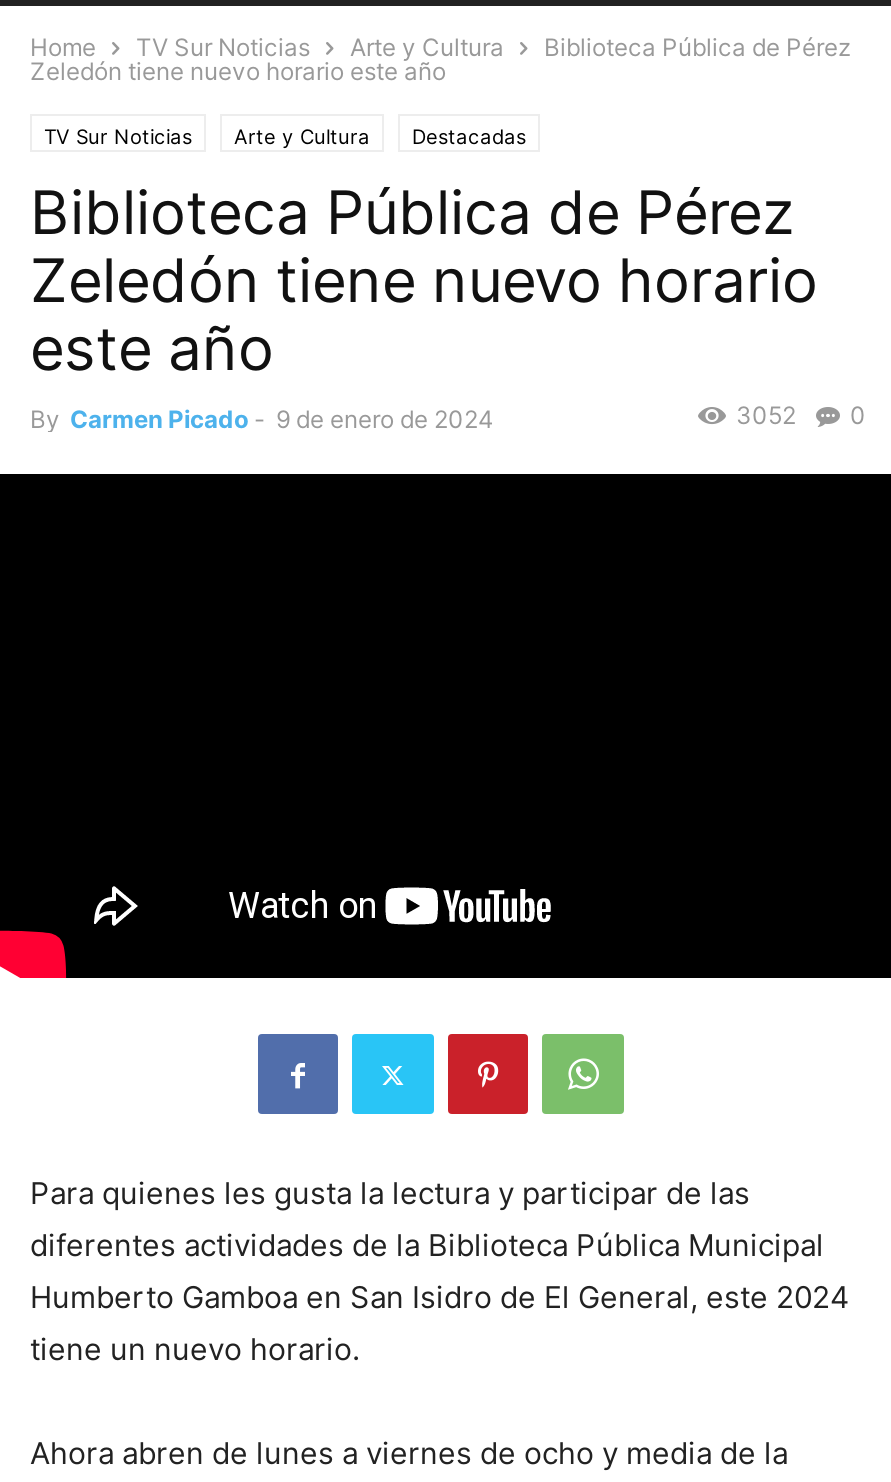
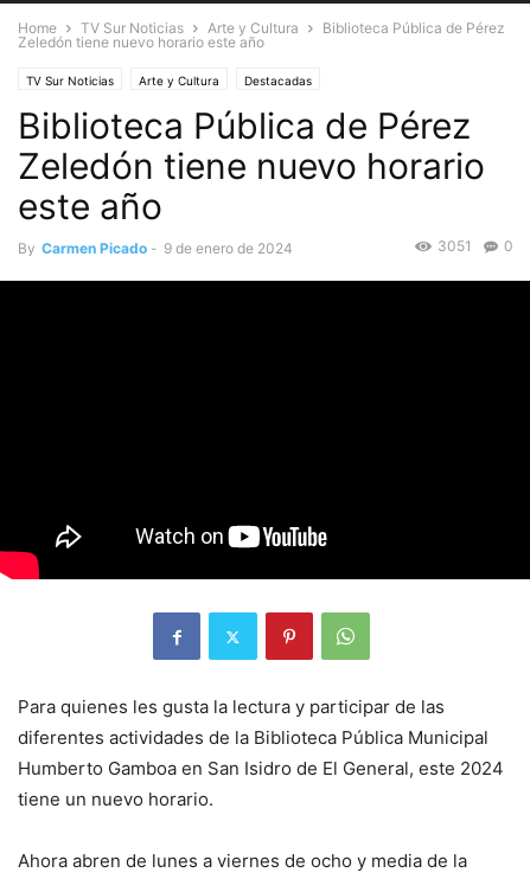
- 3052 0
+ 3051 0
